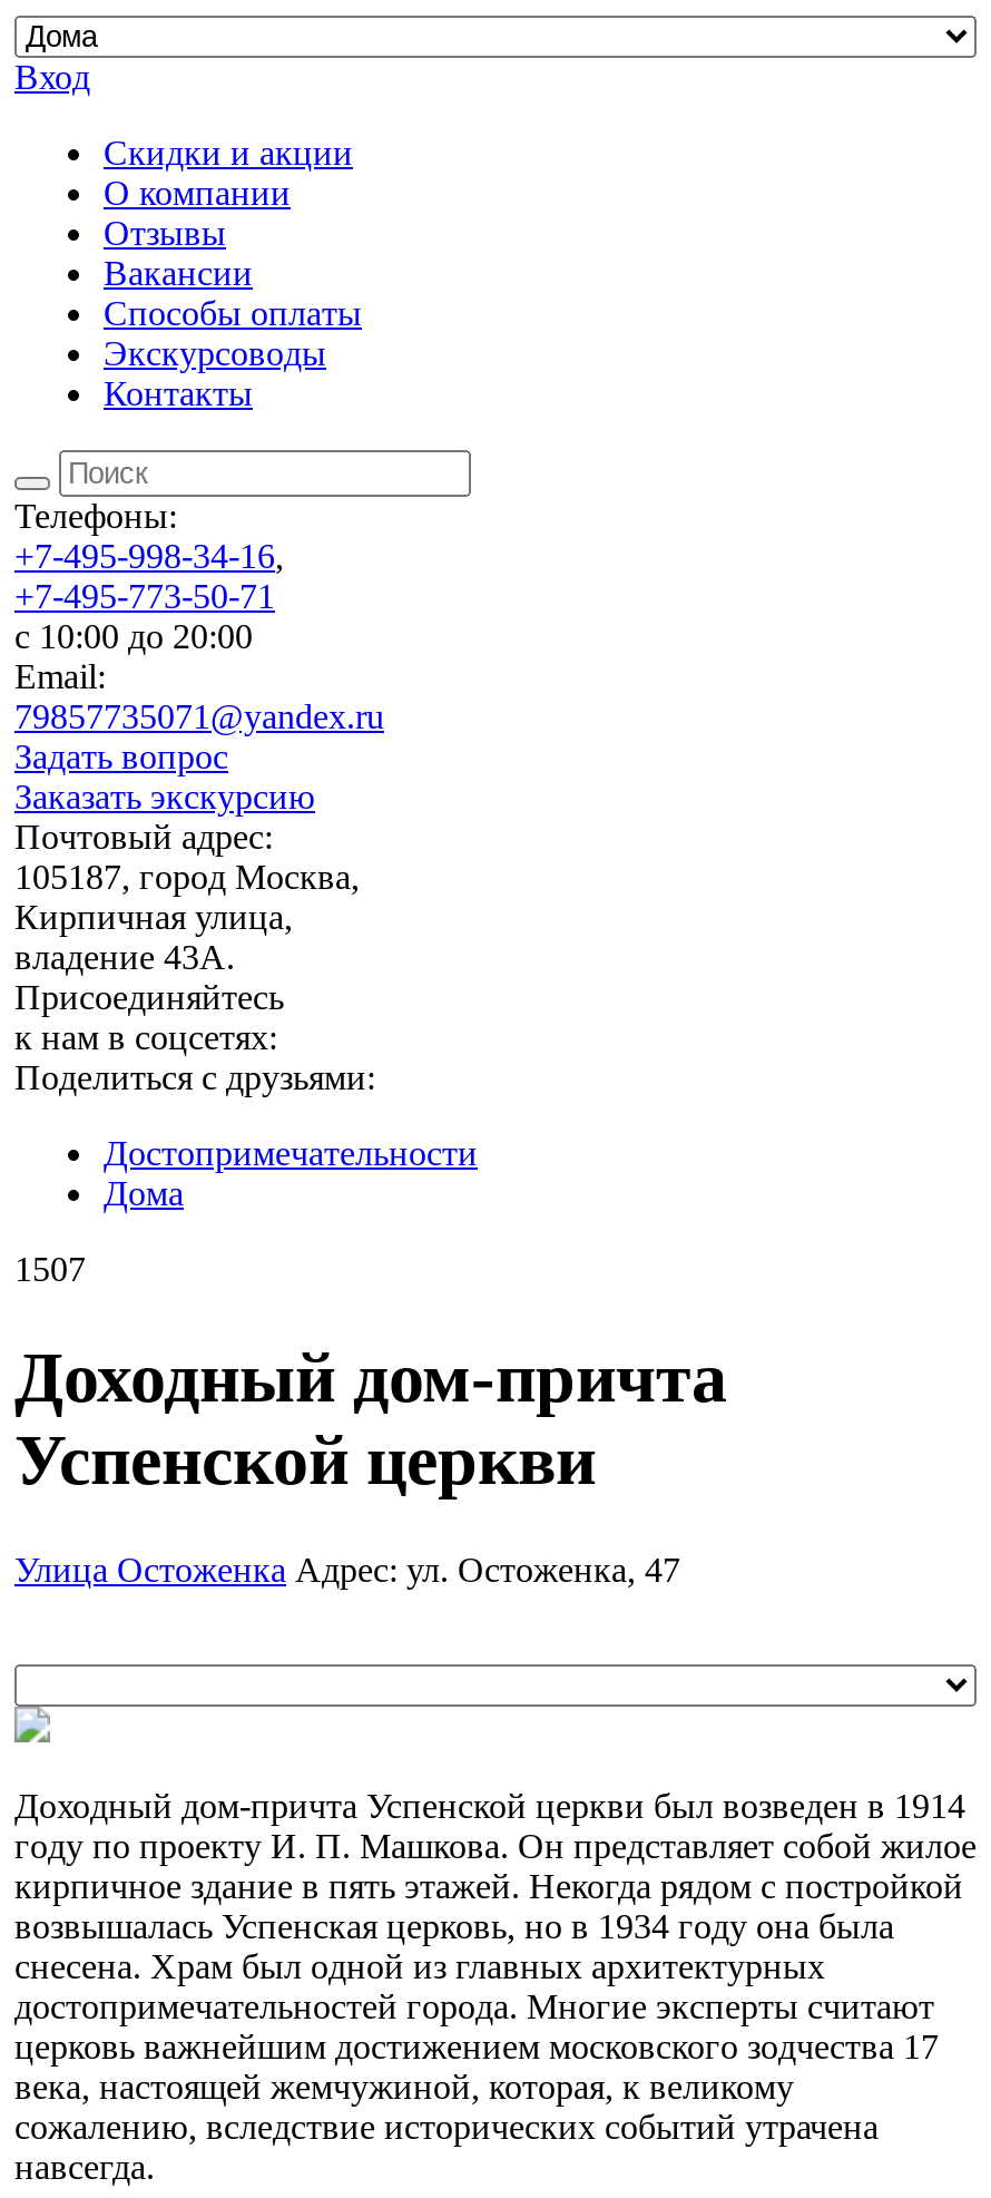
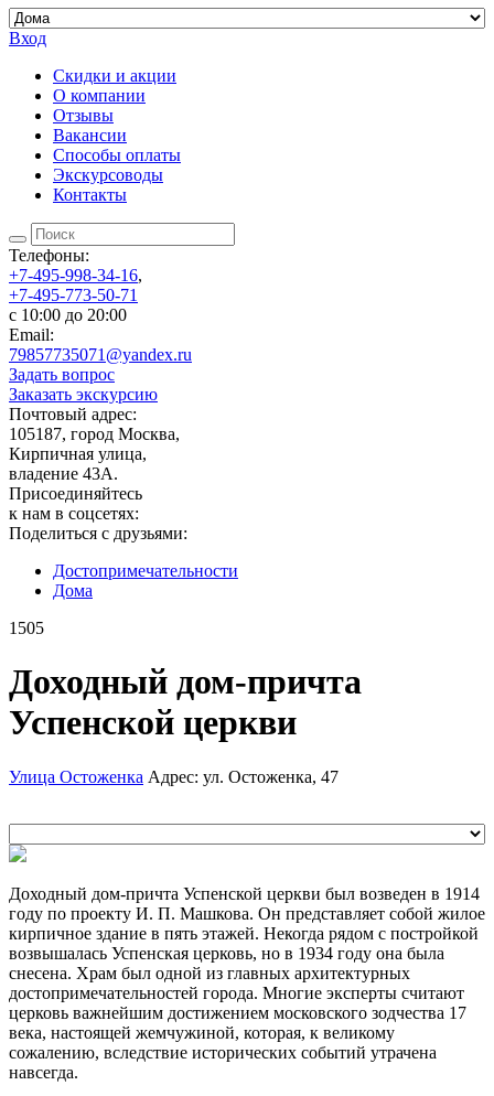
- 1507
+ 1505
